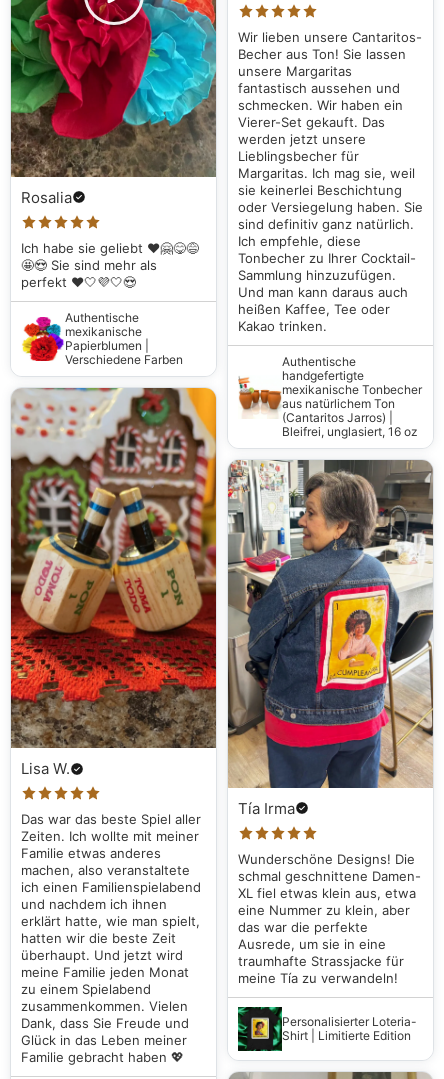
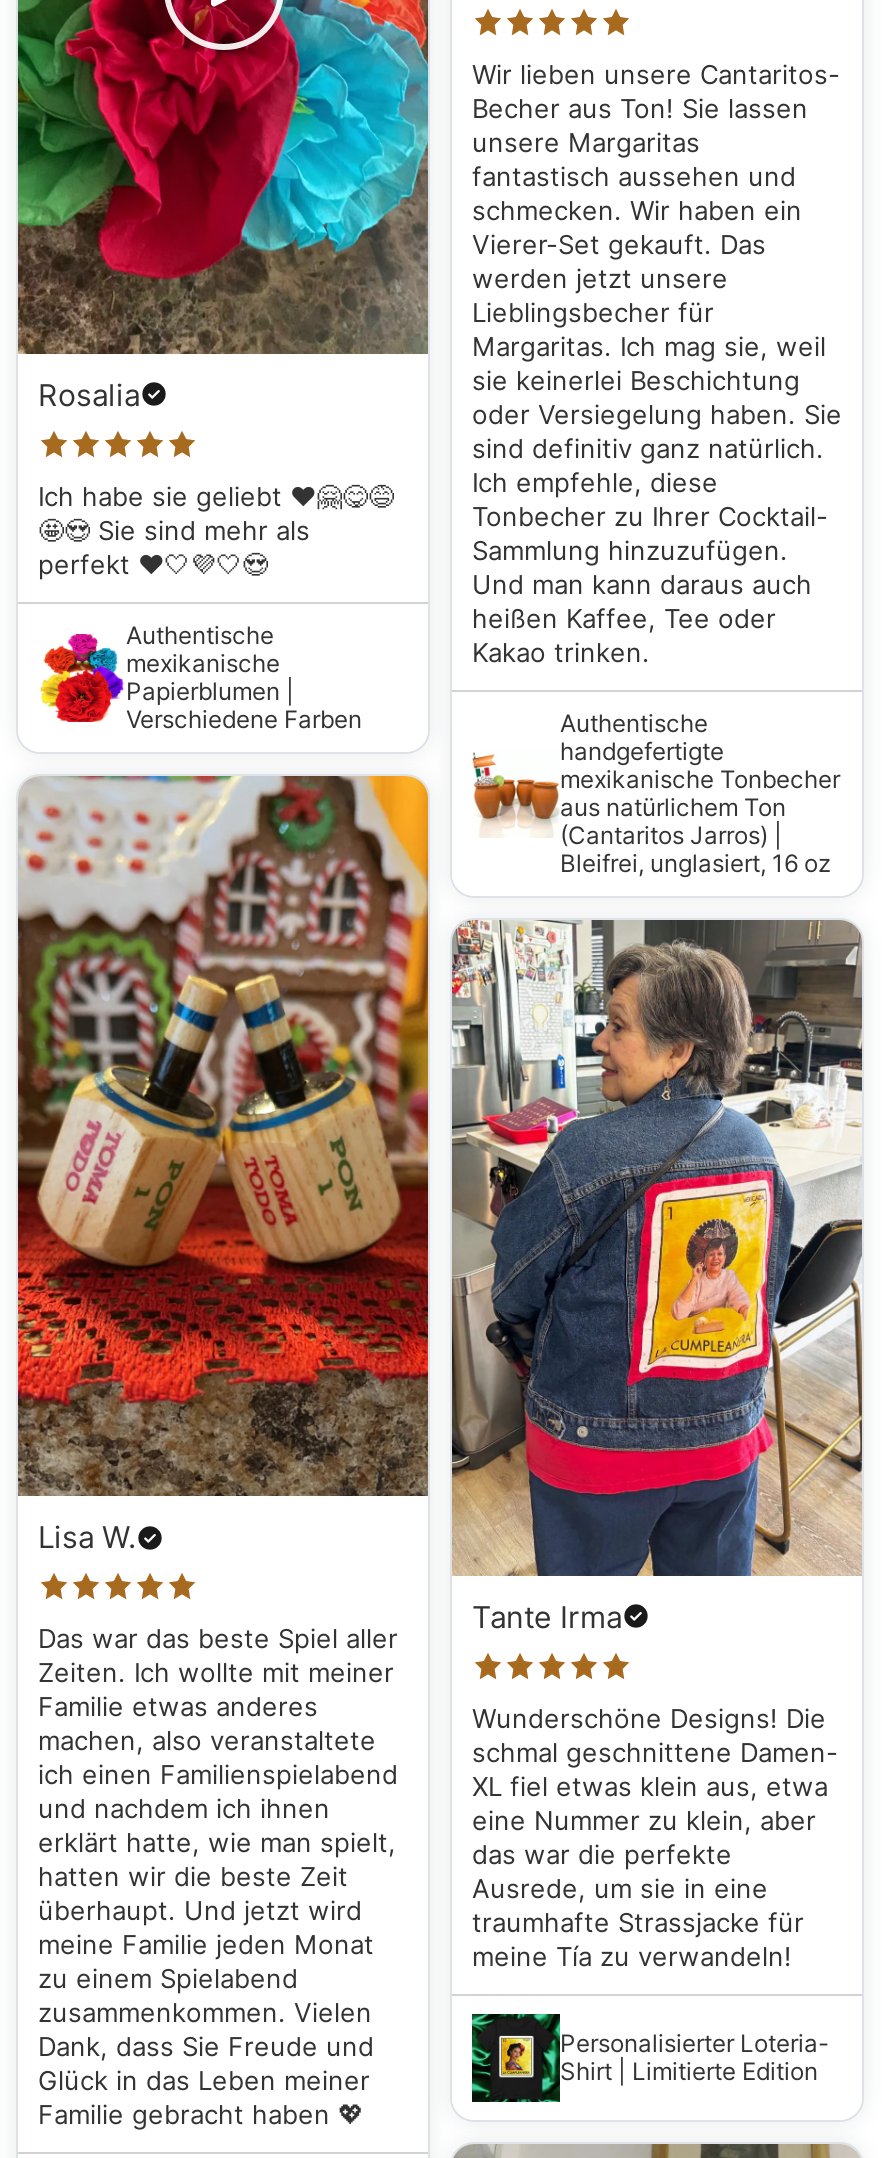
- Tía Irma
+ Tante Irma
